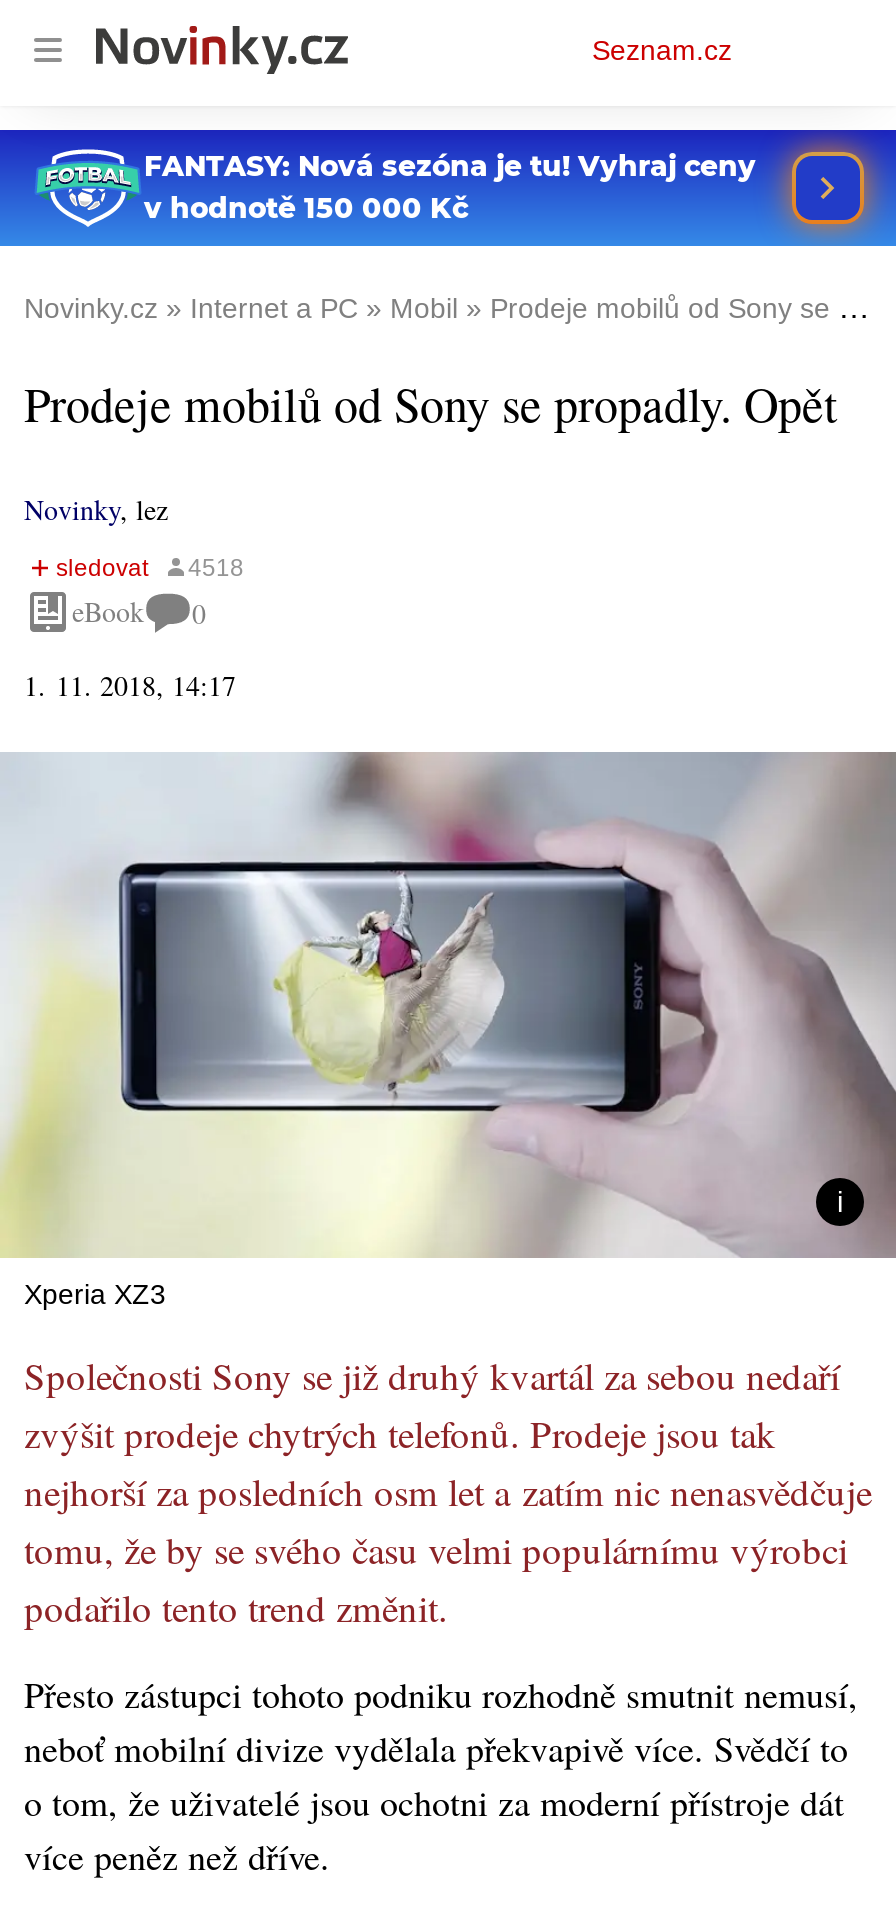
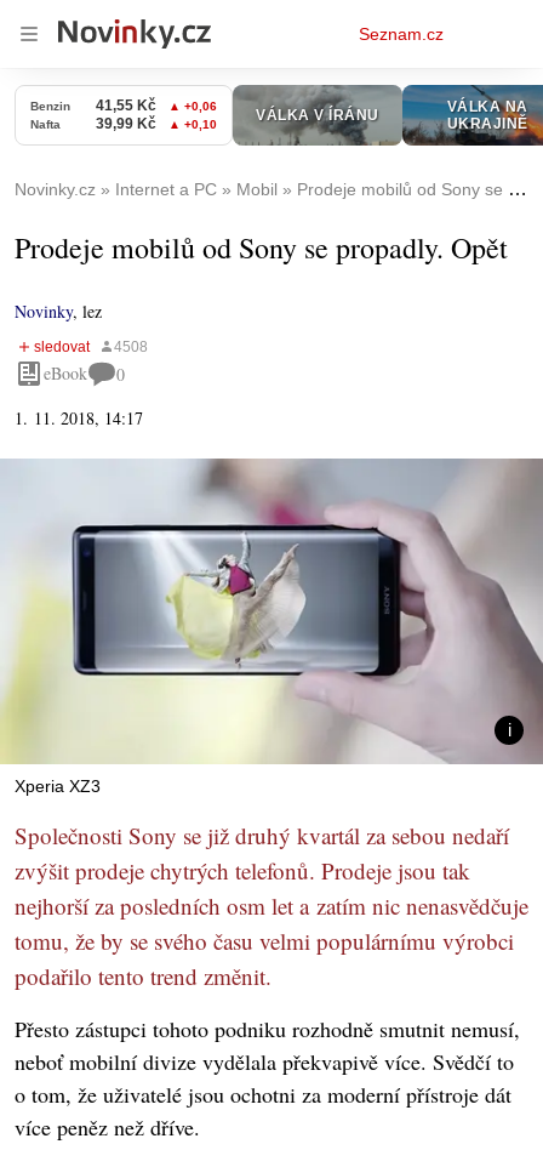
- [image]
+ [image]
